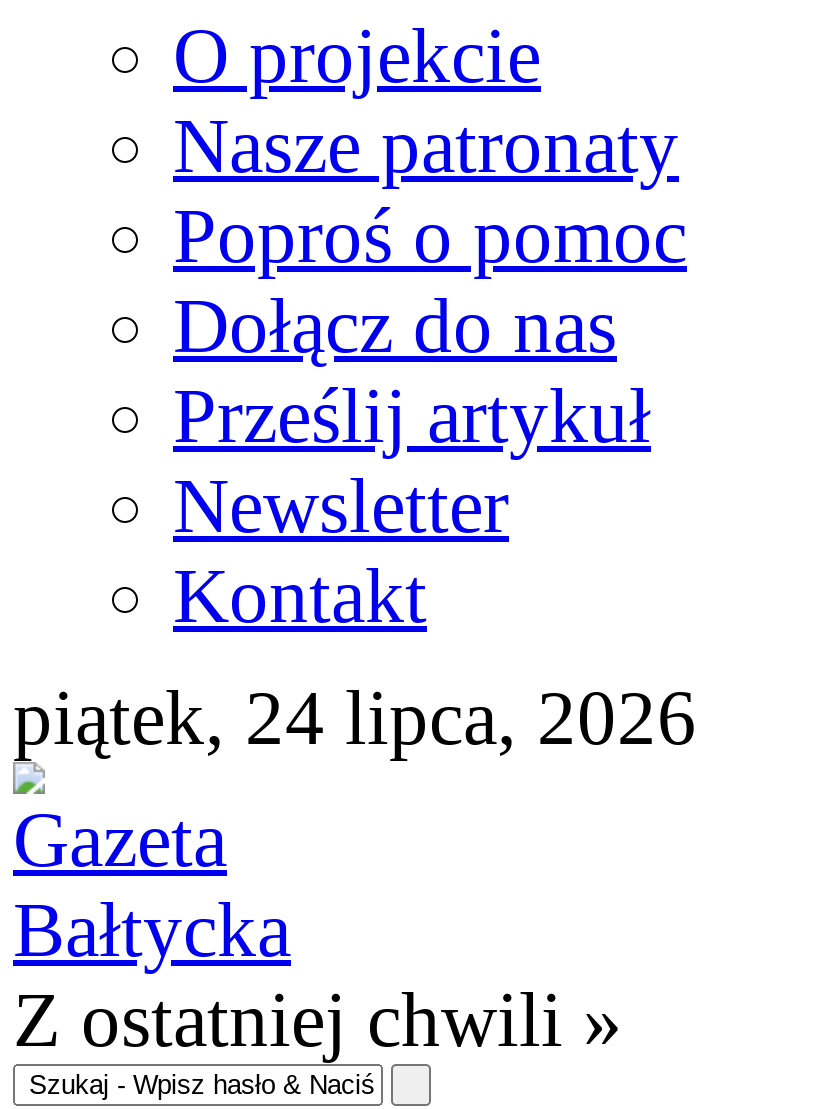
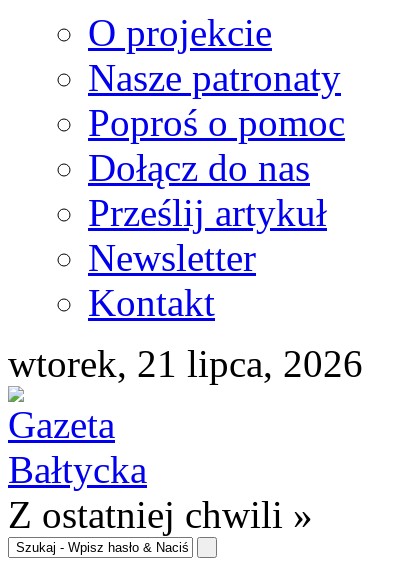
- piątek, 24 lipca, 2026
+ wtorek, 21 lipca, 2026
